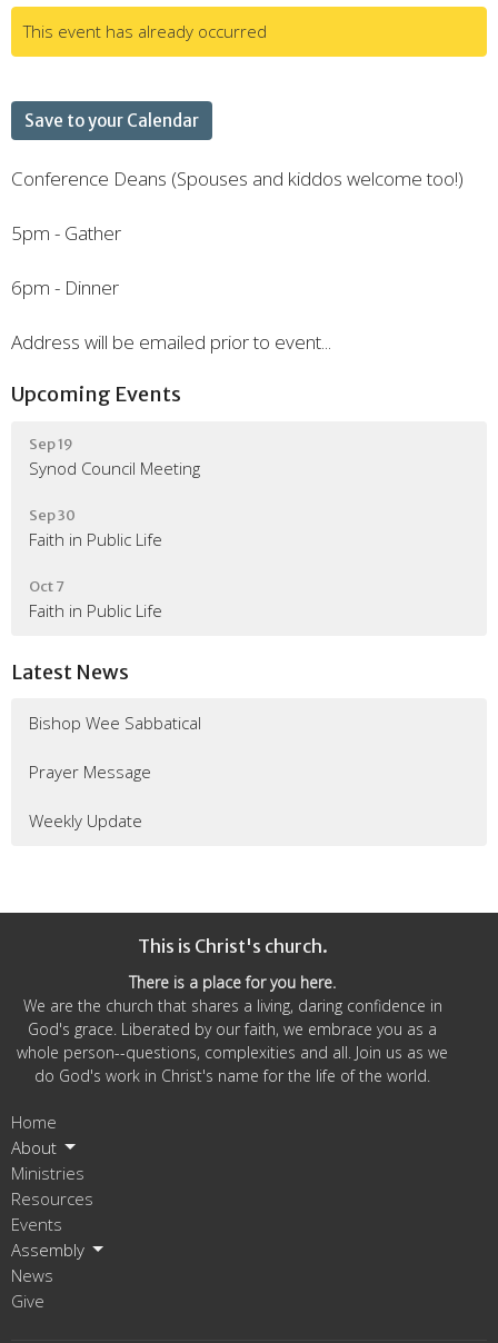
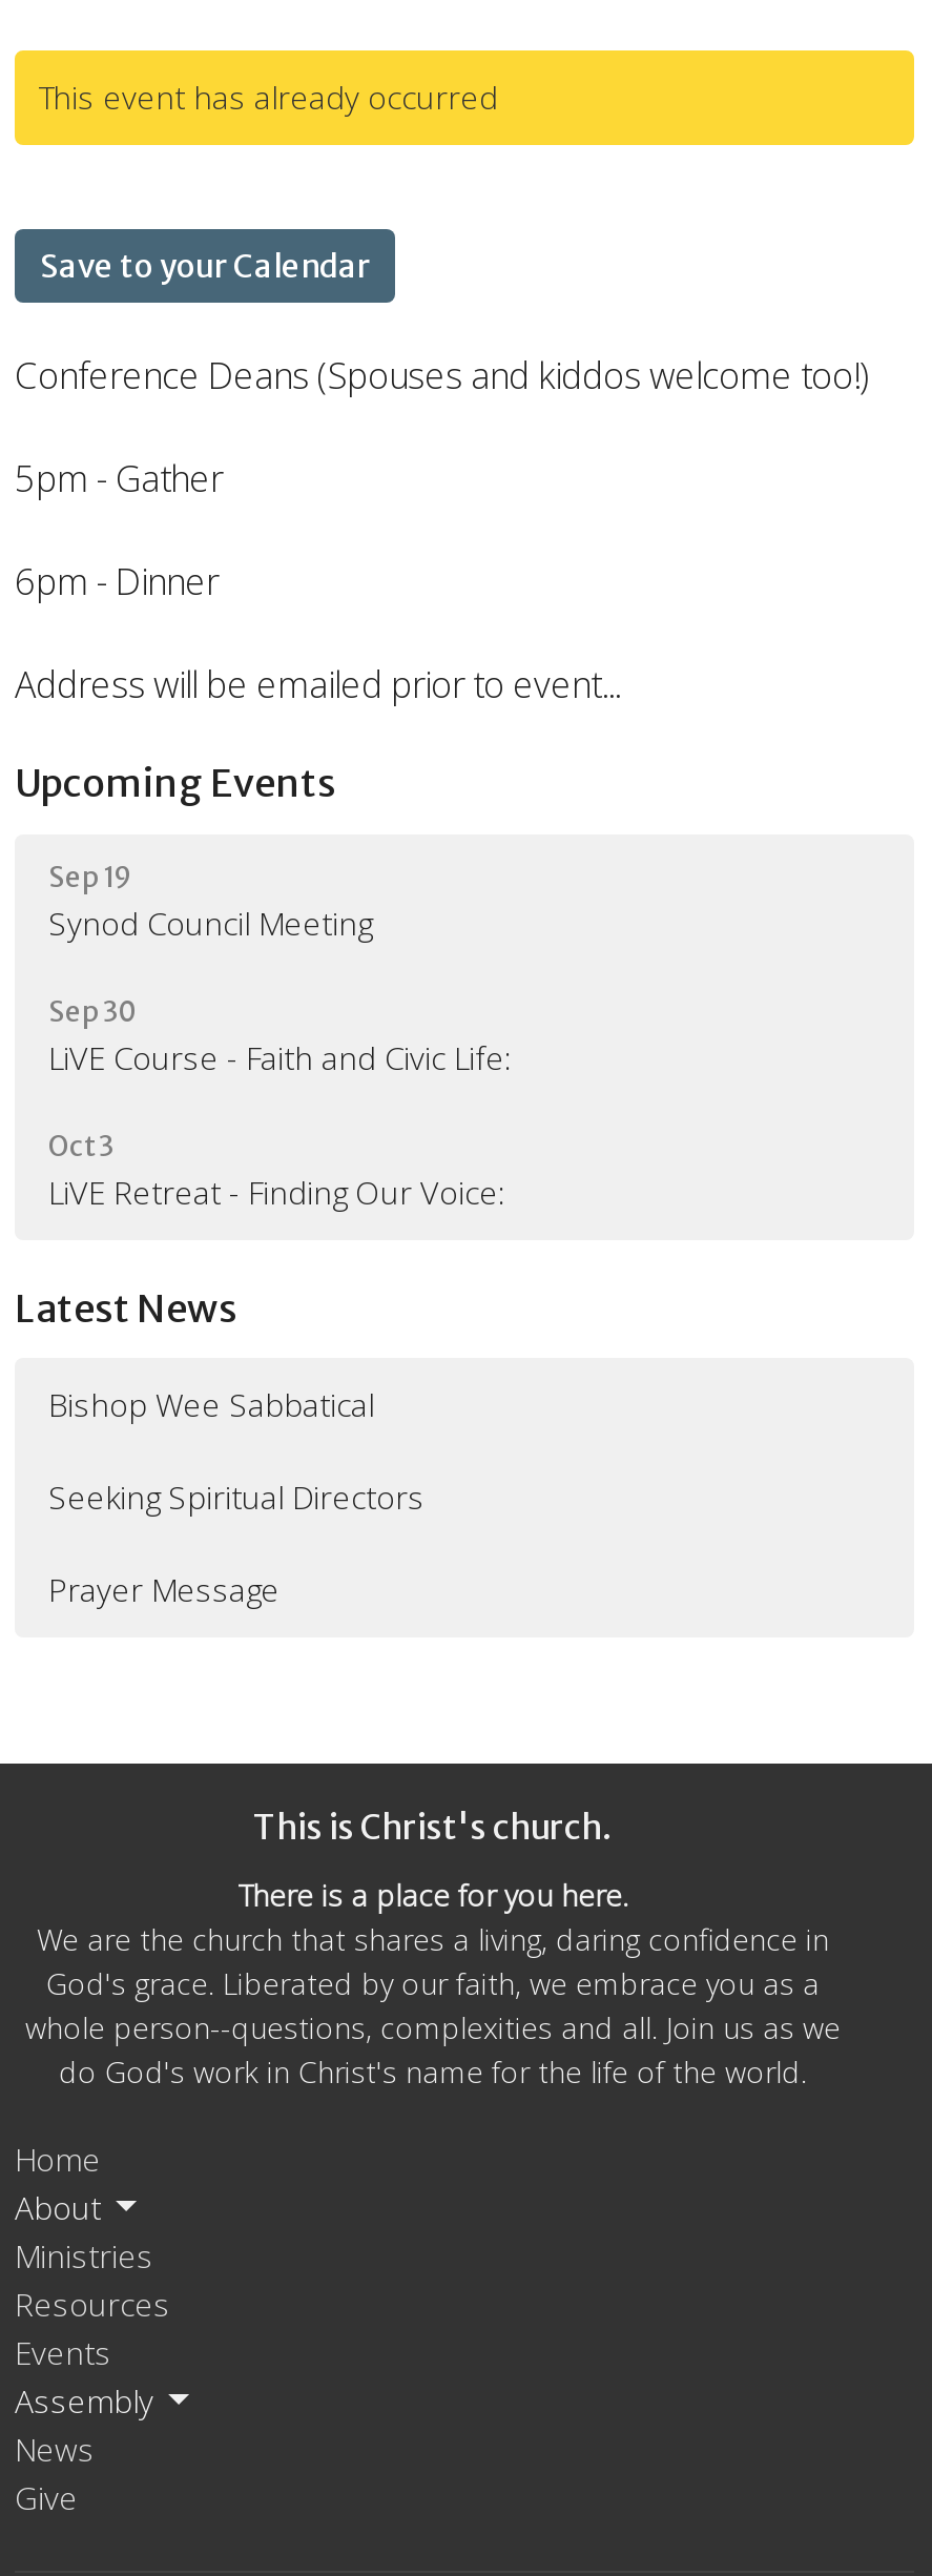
- Faith in Public Life
+ LiVE Course - Faith and Civic Life:

- Oct 7
- Faith in Public Life
+ Oct 3
+ LiVE Retreat - Finding Our Voice:

+ Seeking Spiritual Directors

moved down: Prayer Message

- Weekly Update
